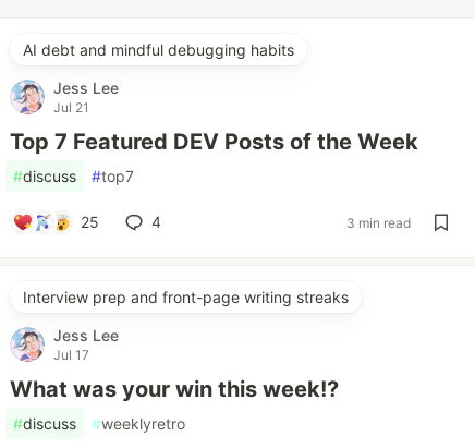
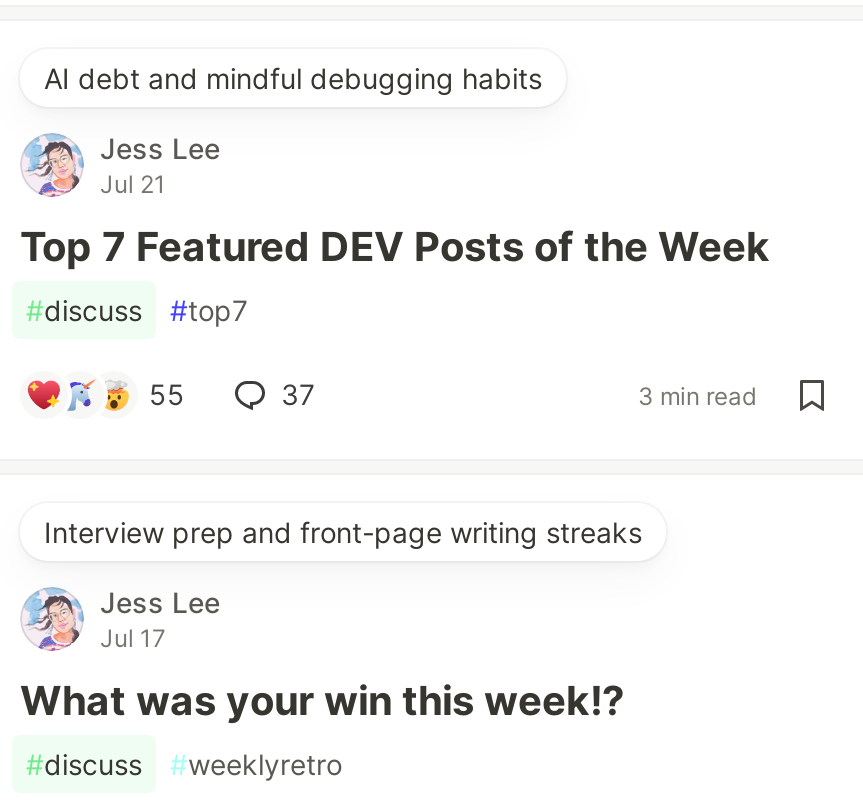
- 25
+ 55

- 4
+ 37
